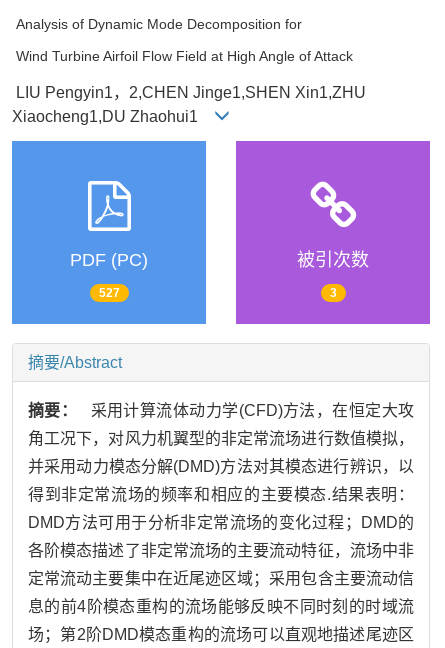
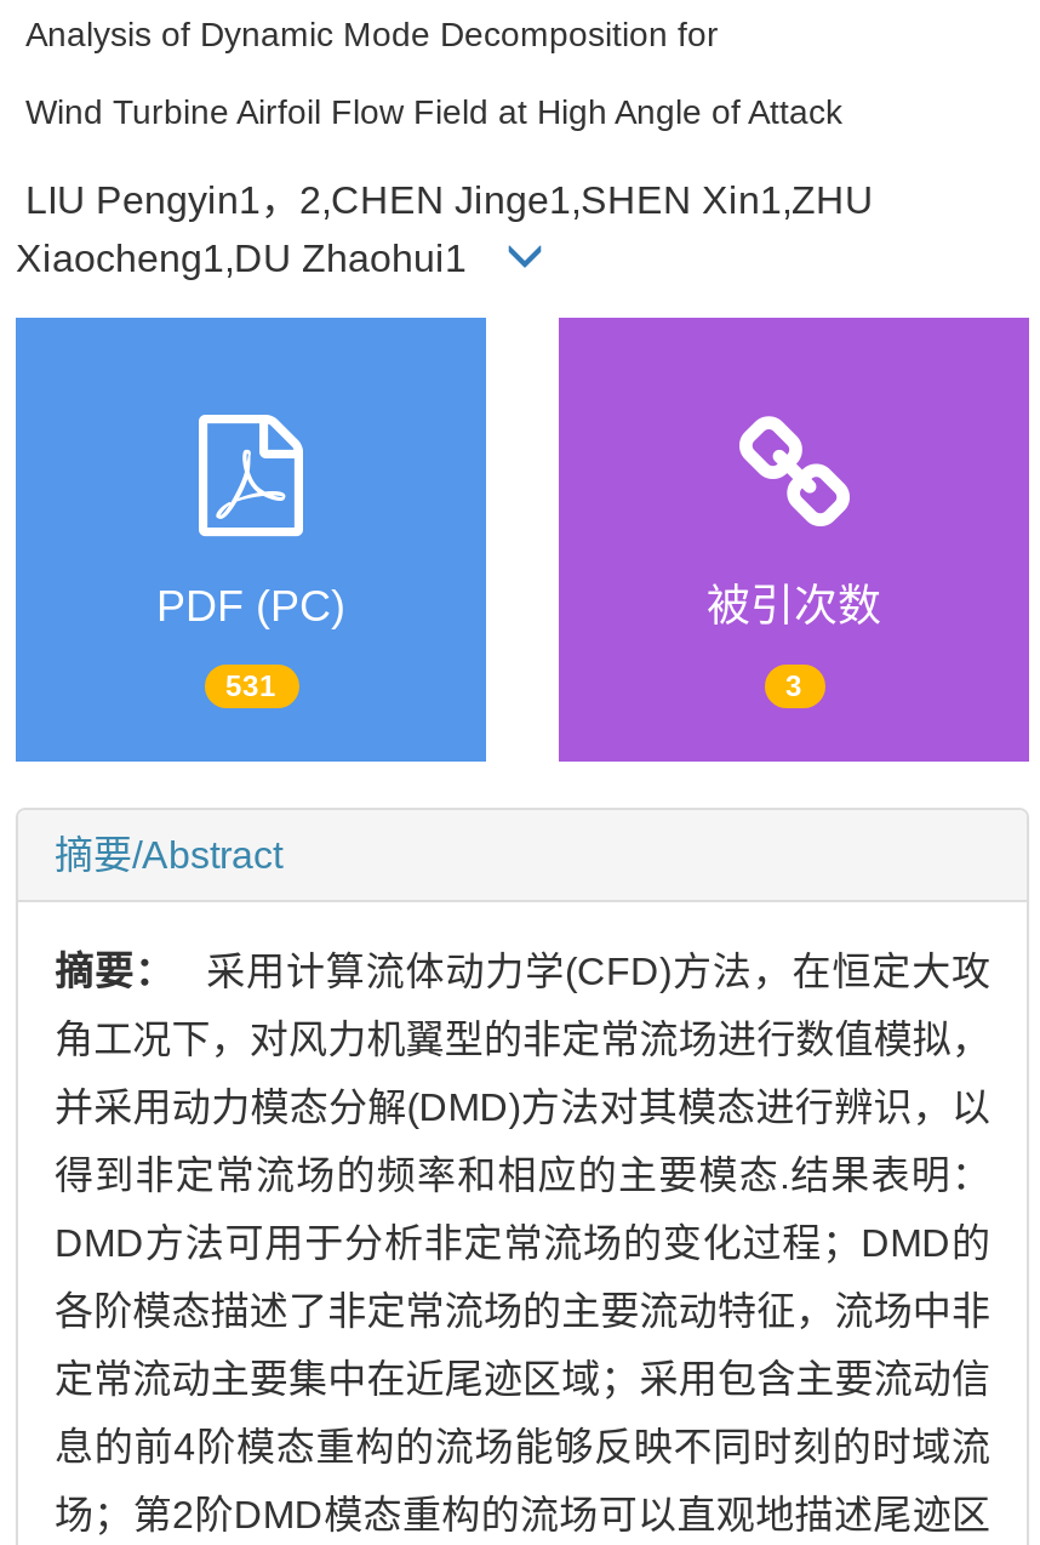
- 527
+ 531
